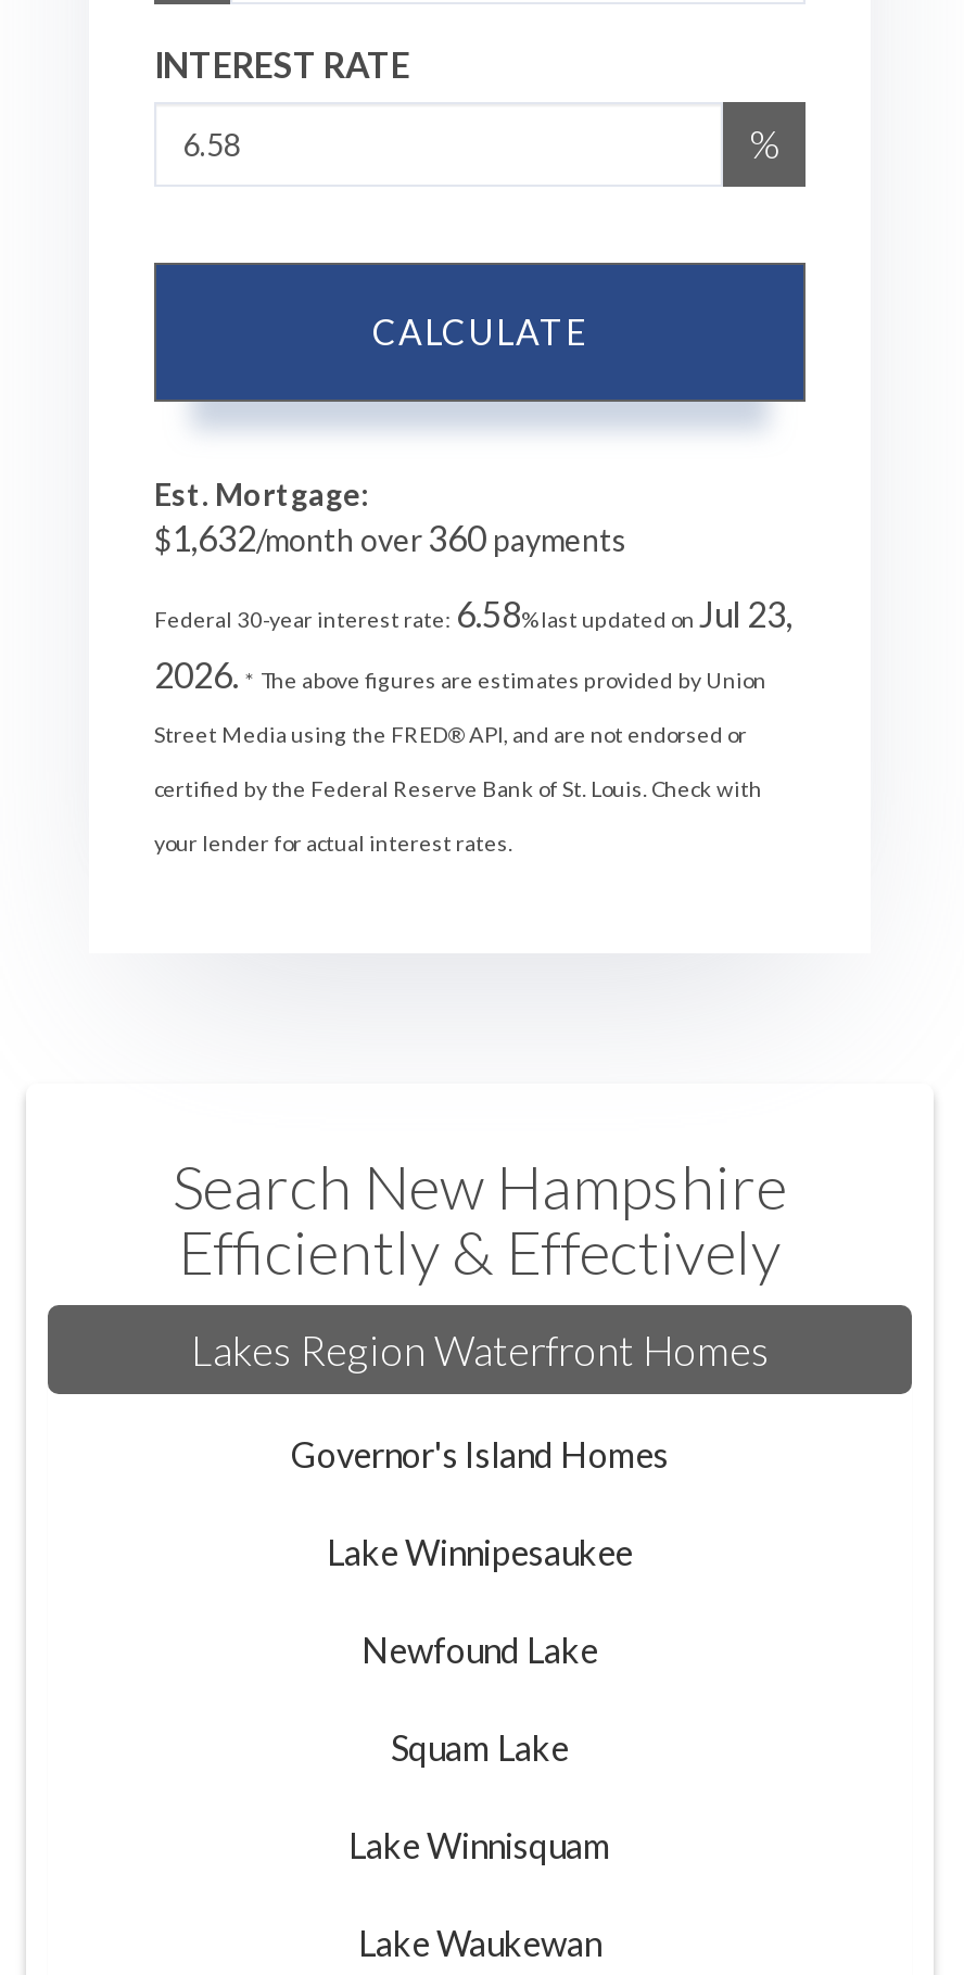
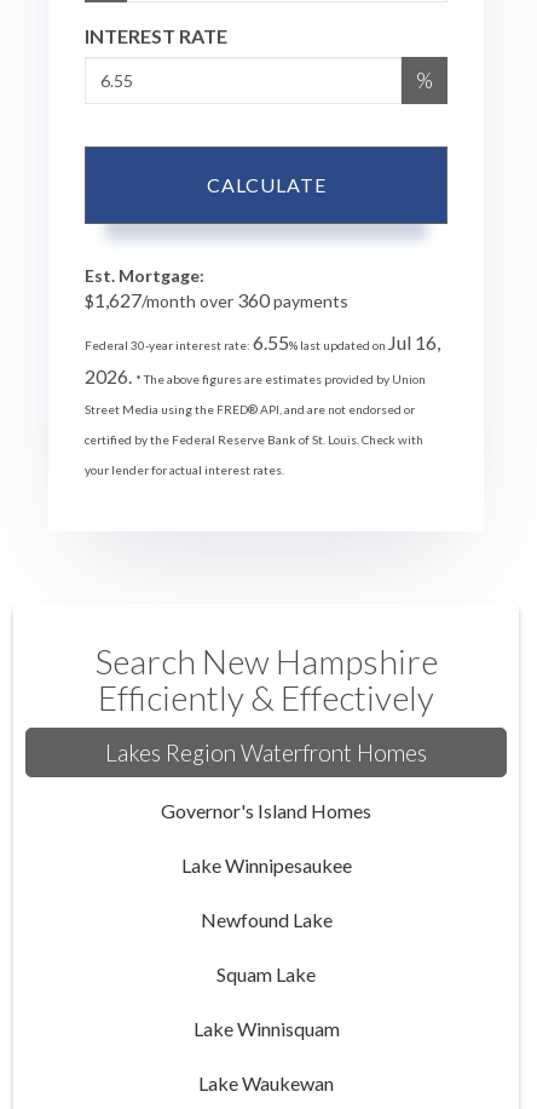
- $1,632/month over 360 payments
+ $1,627/month over 360 payments

- Federal 30-year interest rate: 6.58% last updated on Jul 23,
+ Federal 30-year interest rate: 6.55% last updated on Jul 16,
